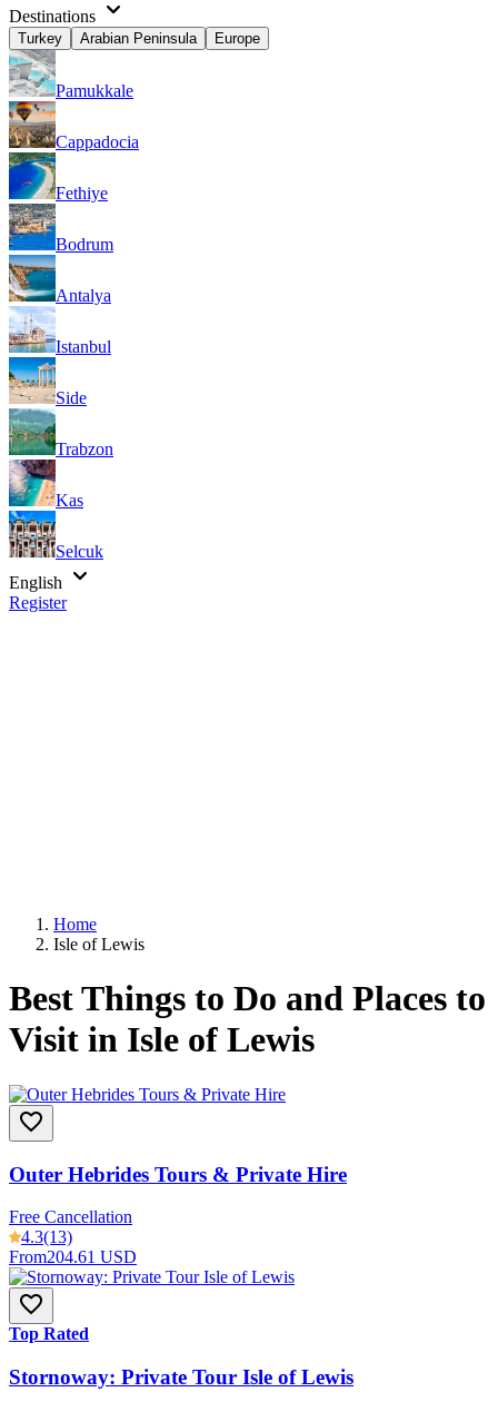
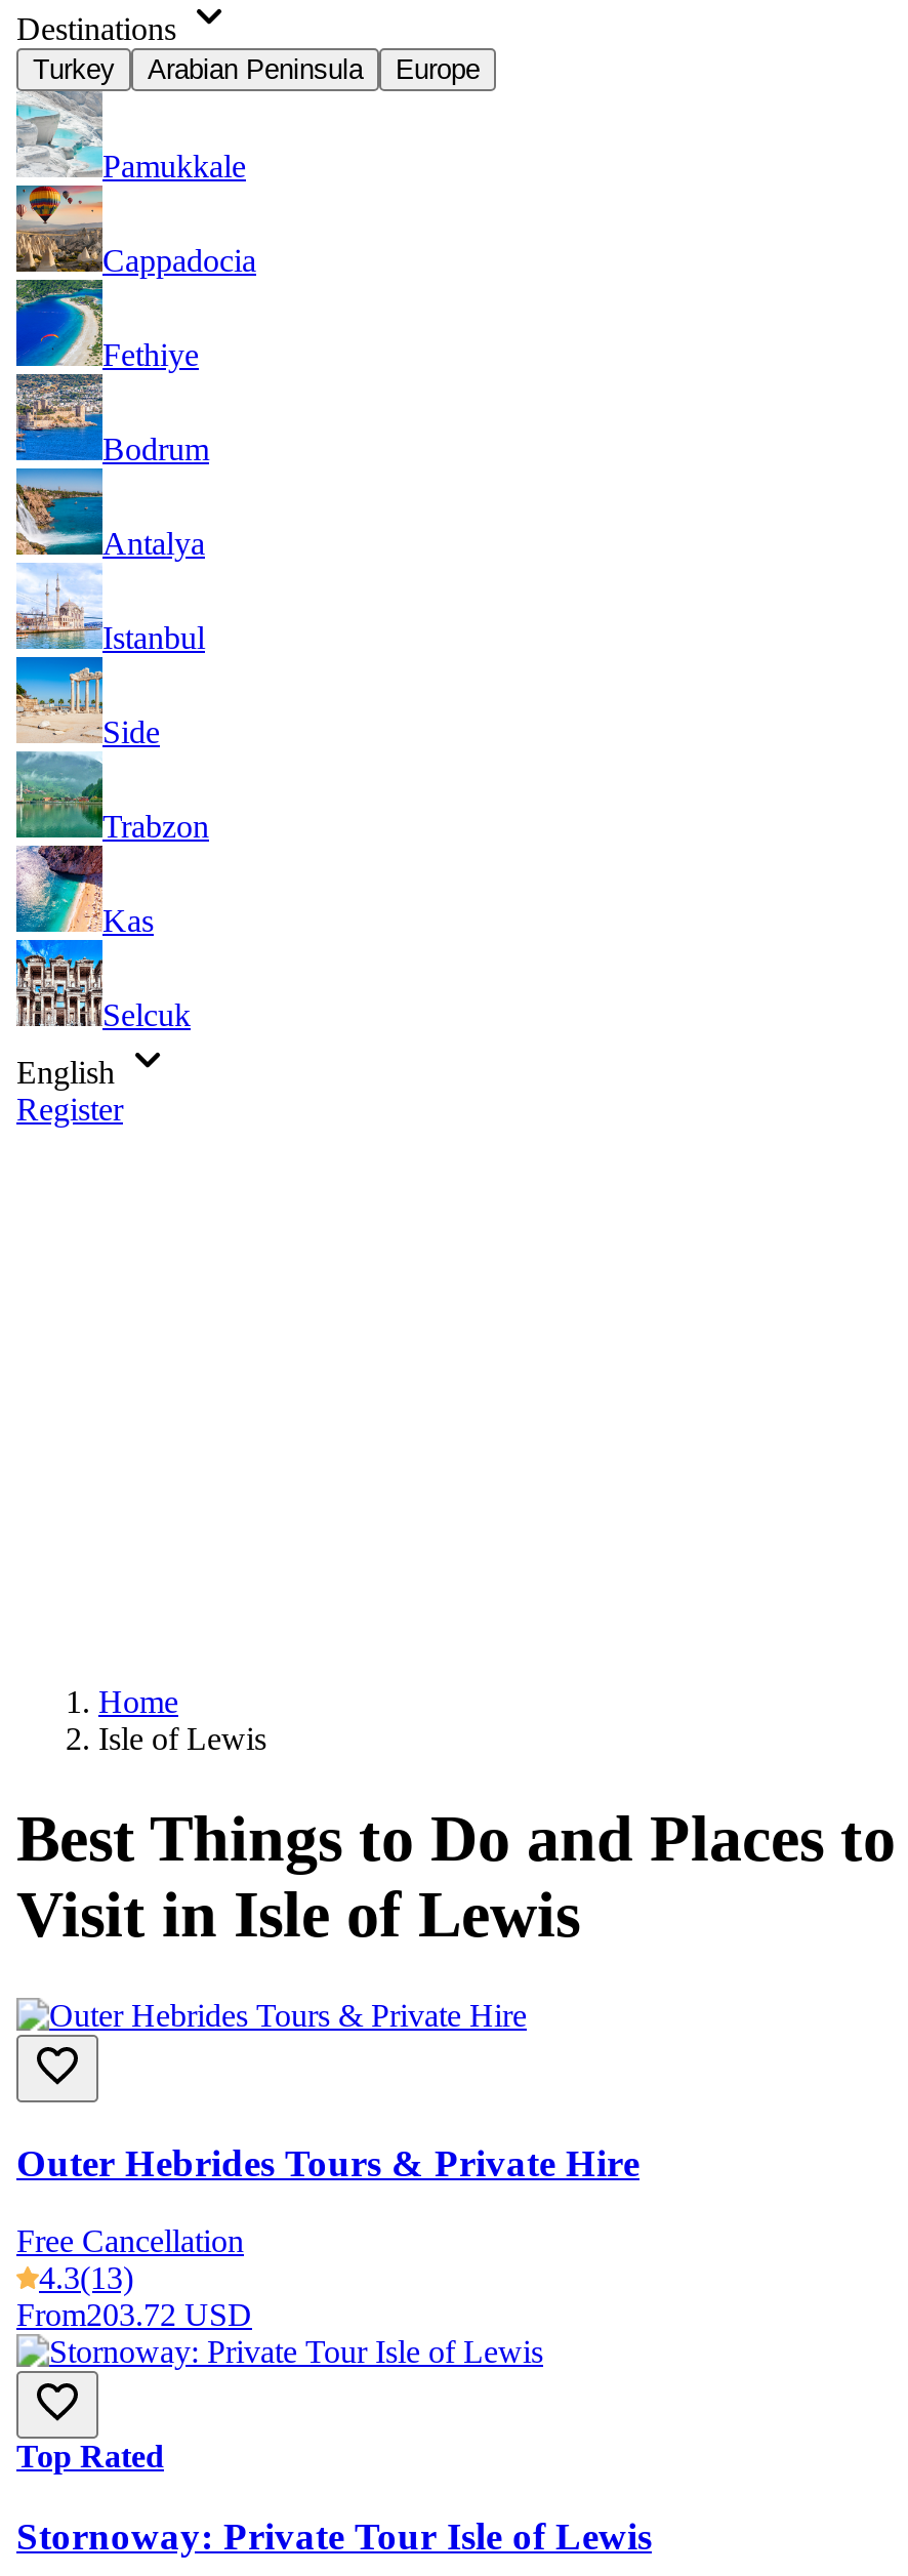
- From204.61 USD
+ From203.72 USD
